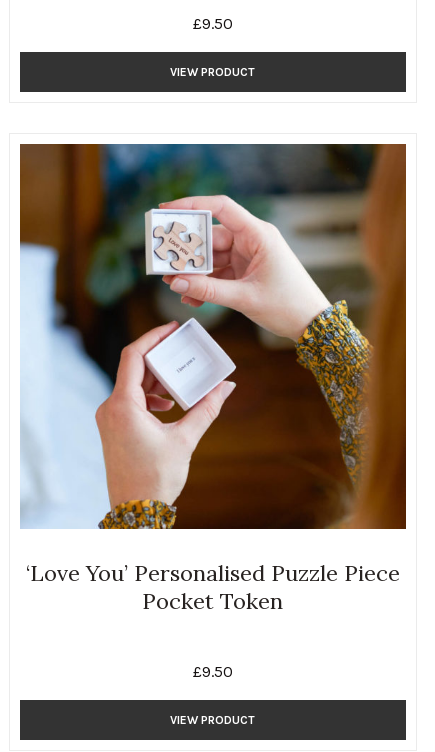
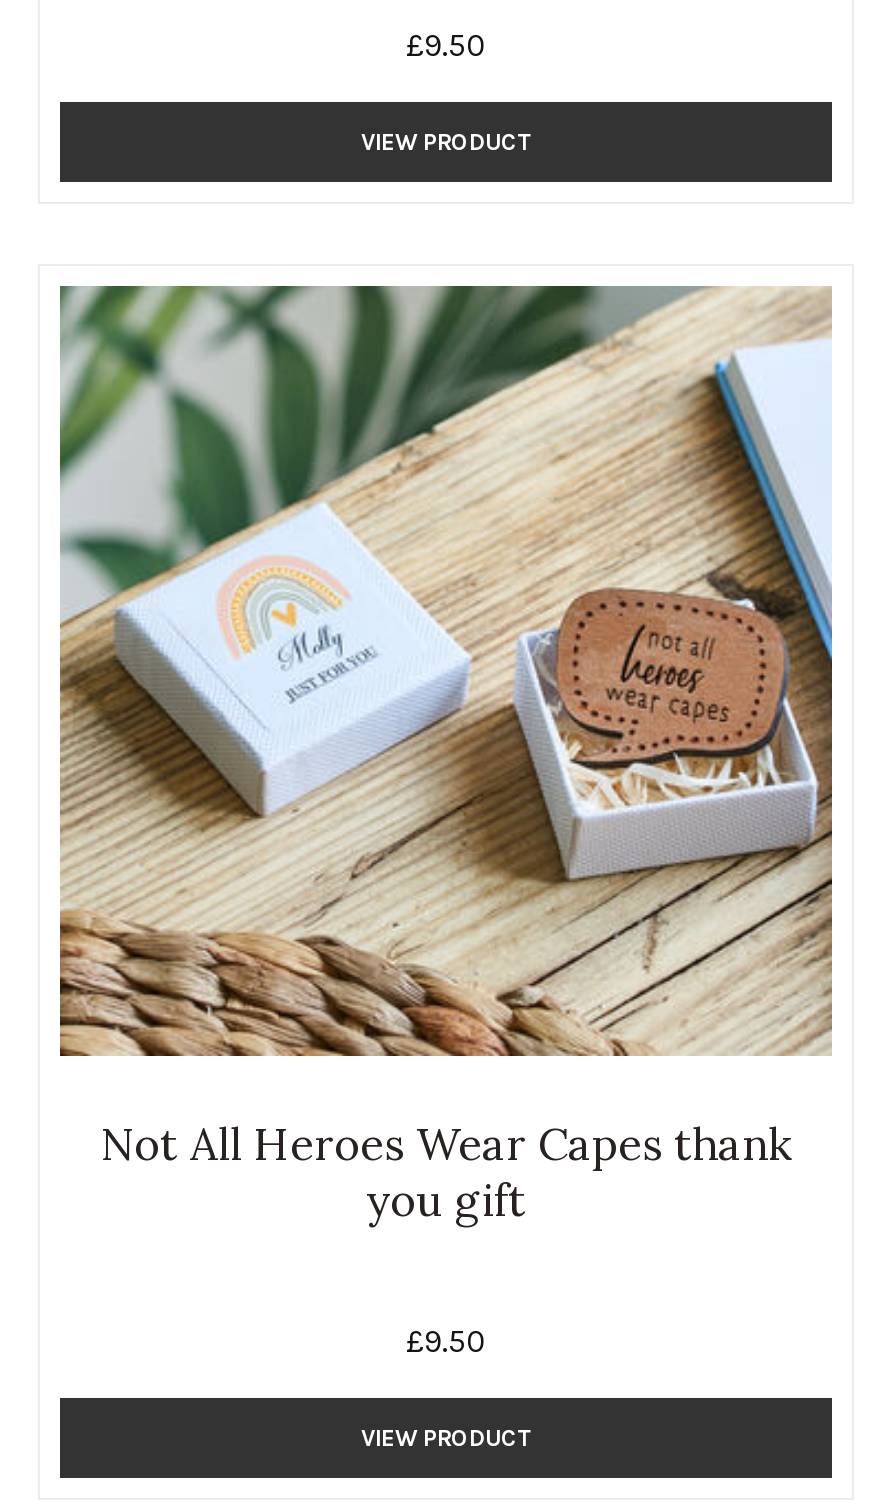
- [image]
- ‘Love You’ Personalised Puzzle Piece
- Pocket Token
+ [image]
+ Not All Heroes Wear Capes thank
+ you gift
